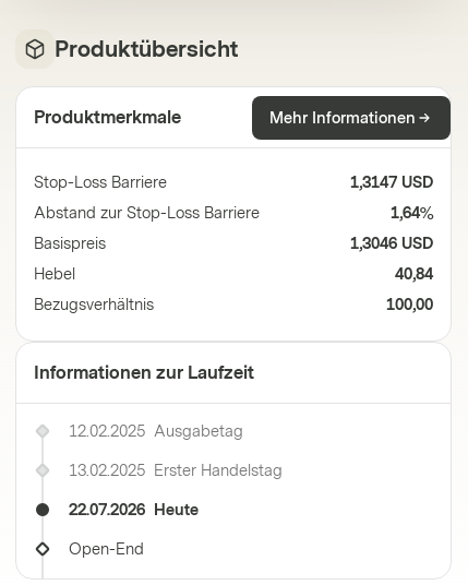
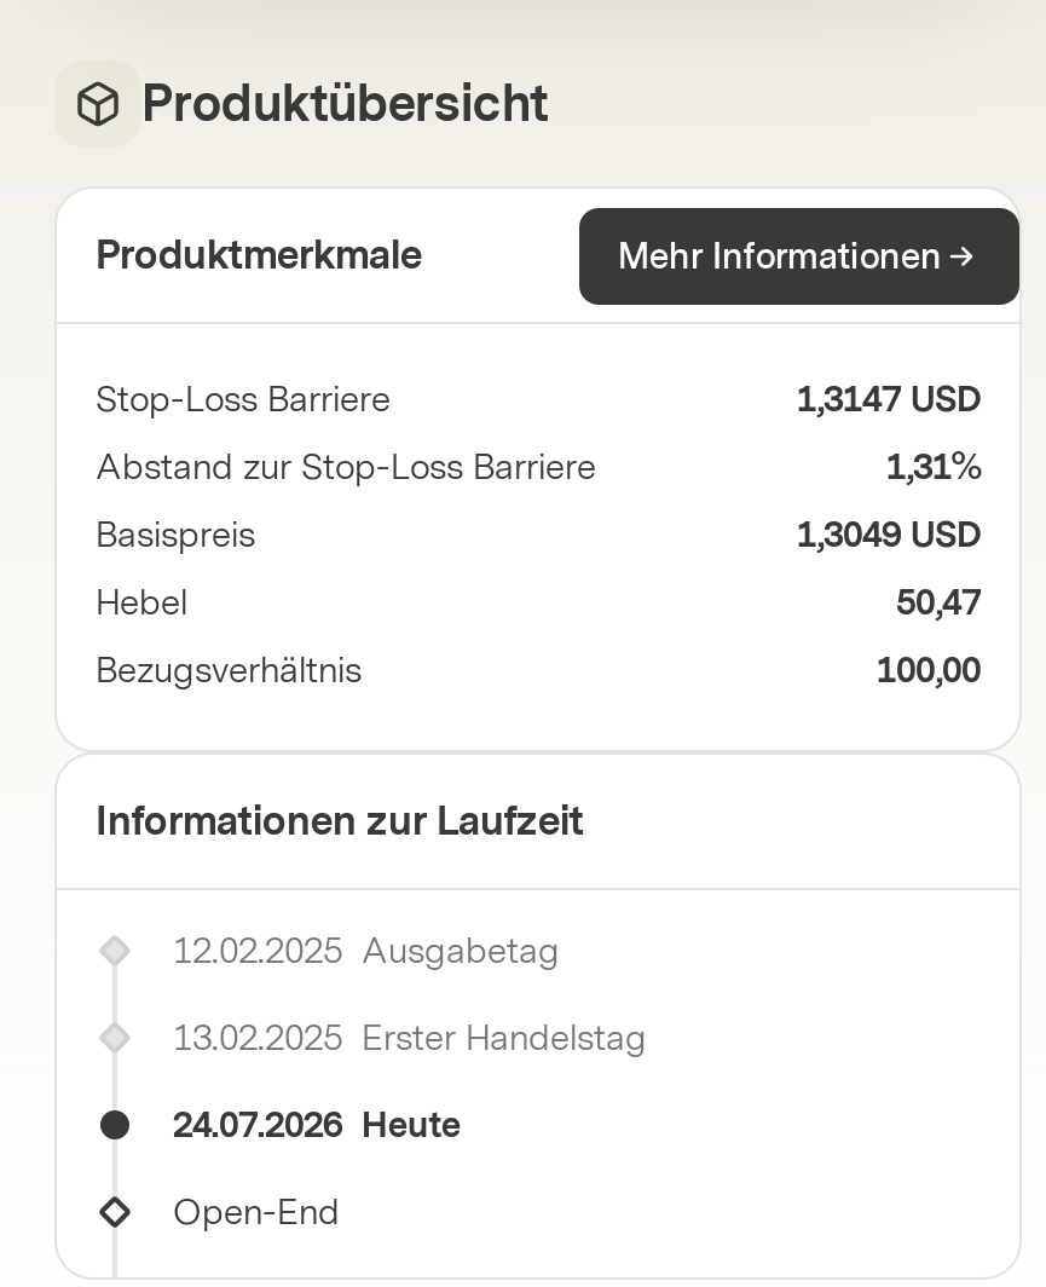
- 1,64%
+ 1,31%

- 1,3046 USD
+ 1,3049 USD

- 40,84
+ 50,47

- 22.07.2026 Heute
+ 24.07.2026 Heute
